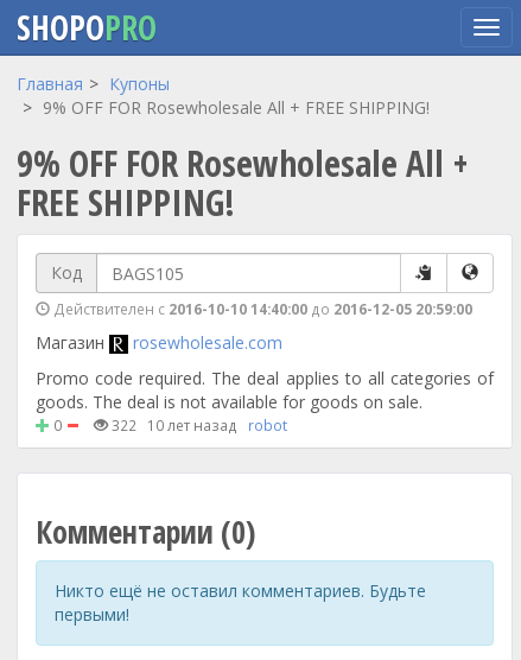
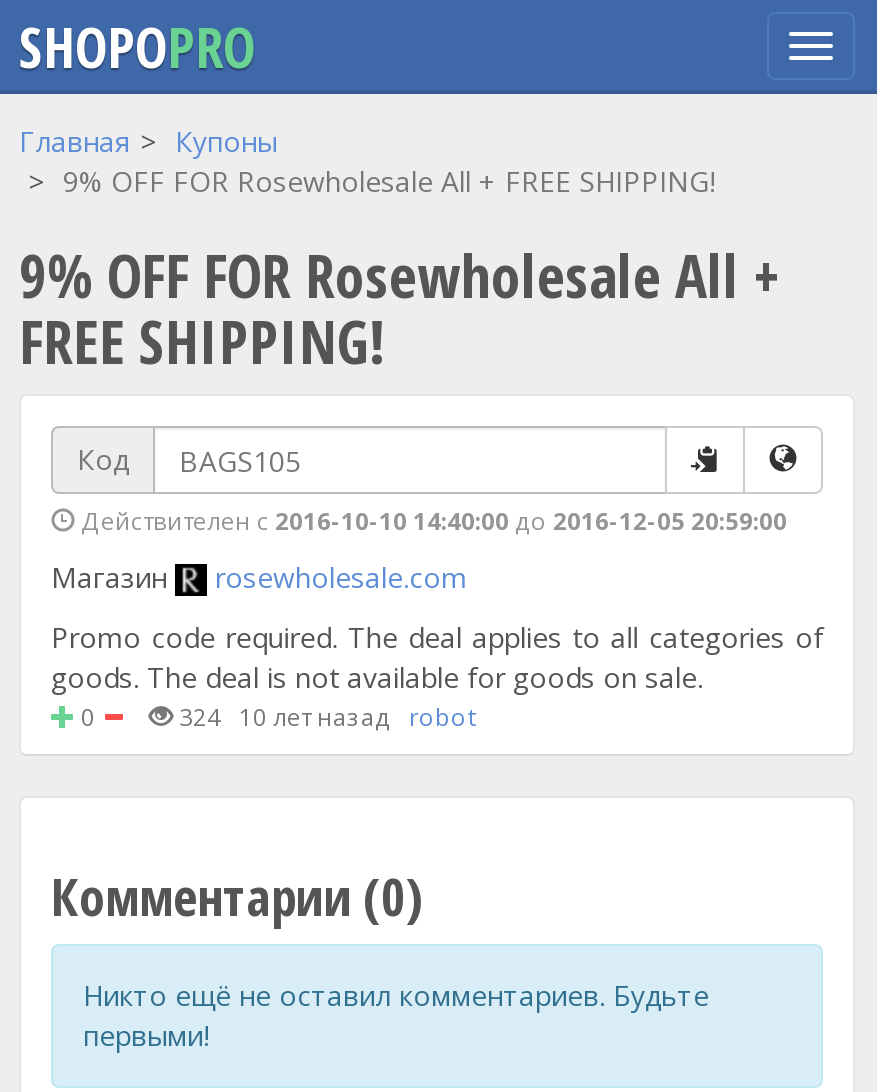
- 322 10 лет назад robot
+ 324 10 лет назад robot
